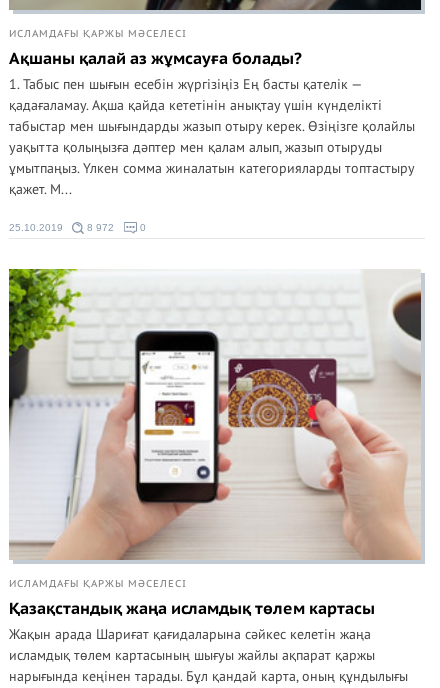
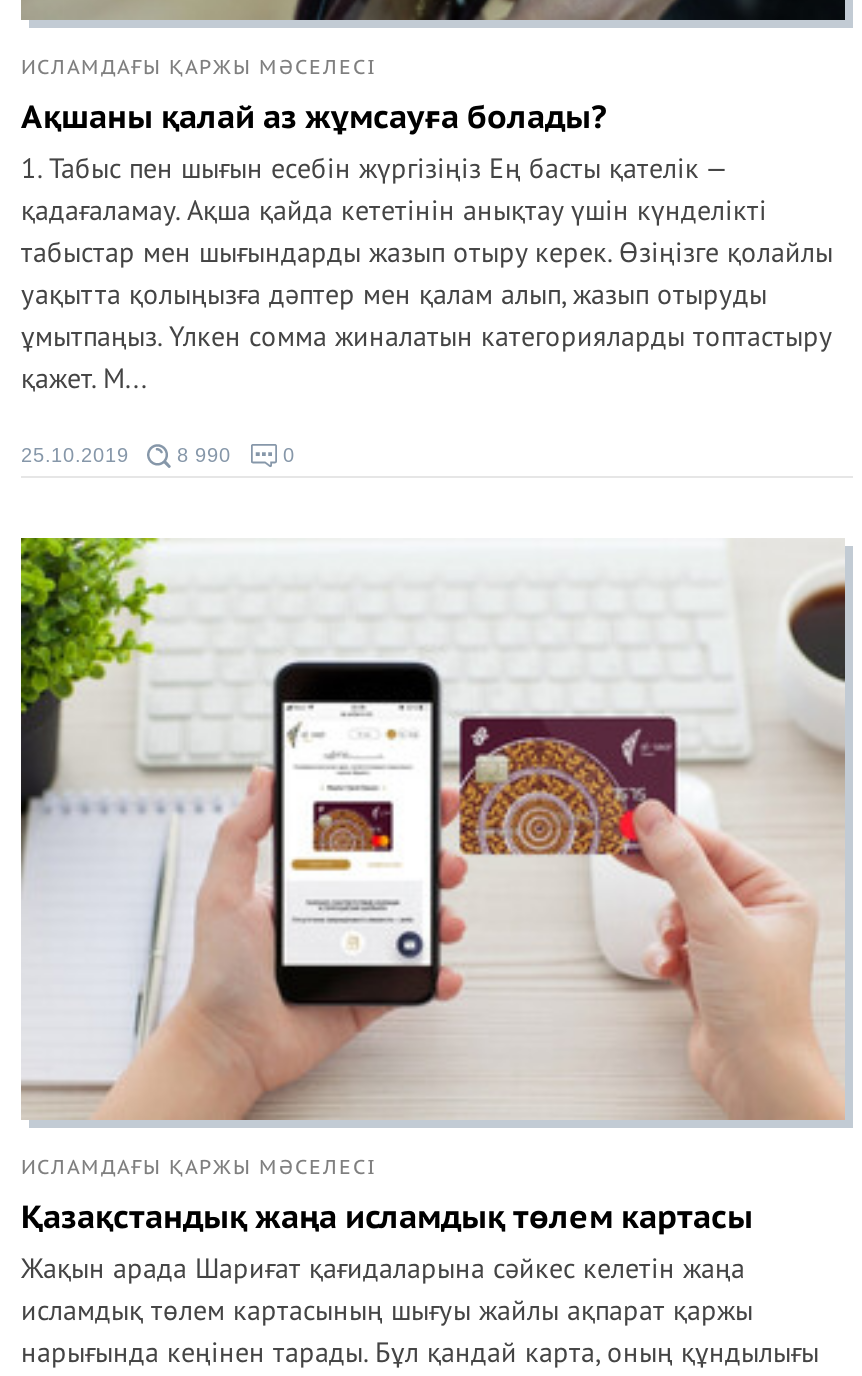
- 25.10.2019 8 972
+ 25.10.2019 8 990
